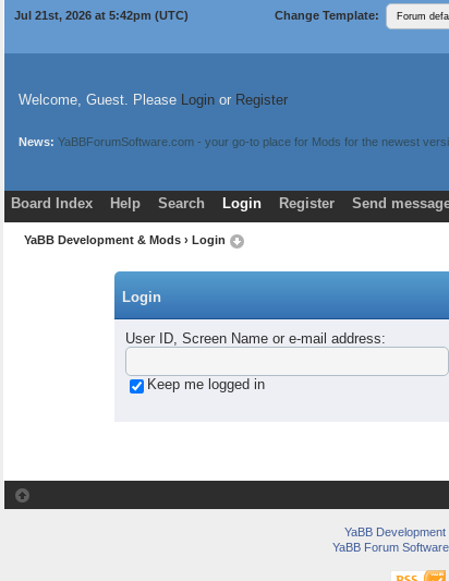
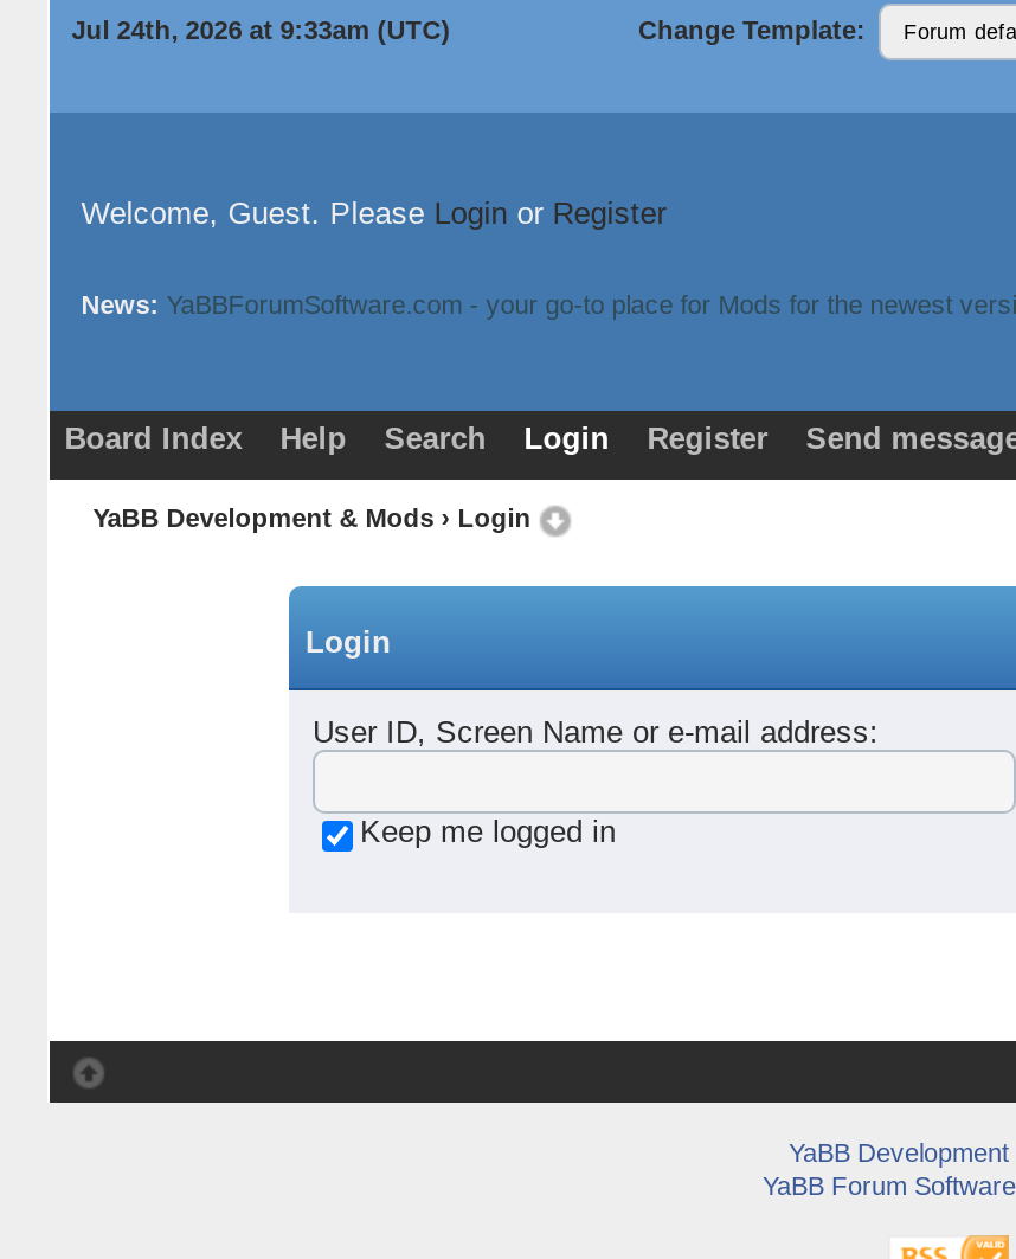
- Jul 21st, 2026 at 5:42pm (UTC)
+ Jul 24th, 2026 at 9:33am (UTC)
